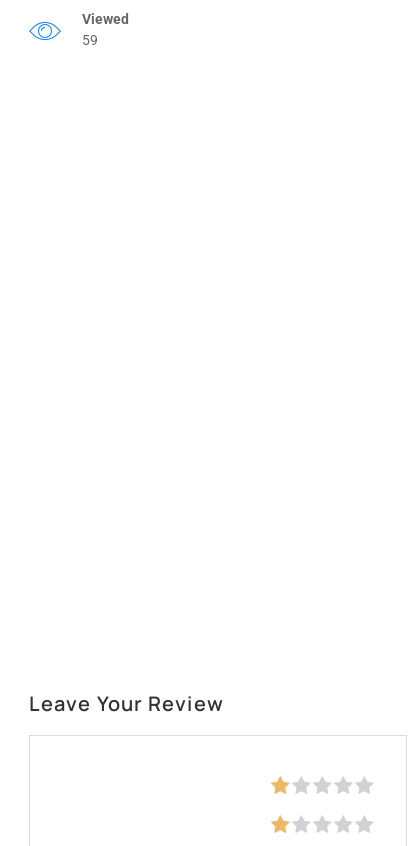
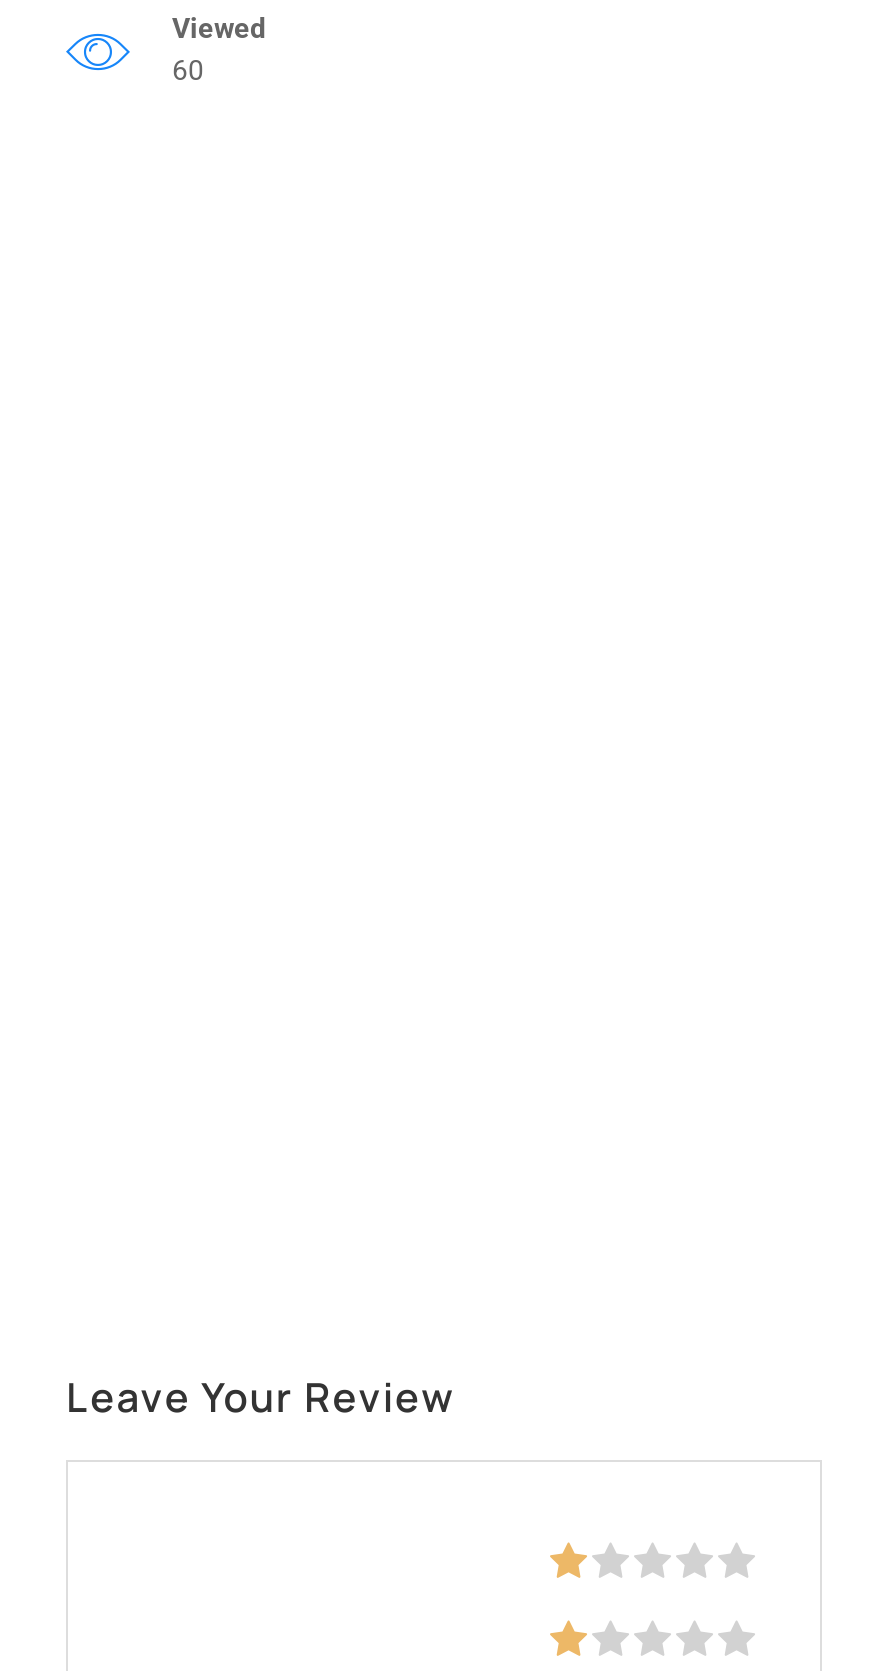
- 59
+ 60
